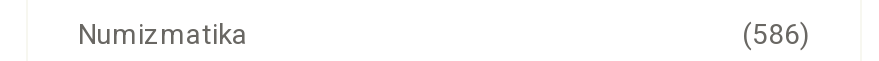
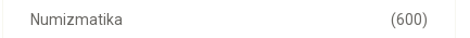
- (586)
+ (600)
